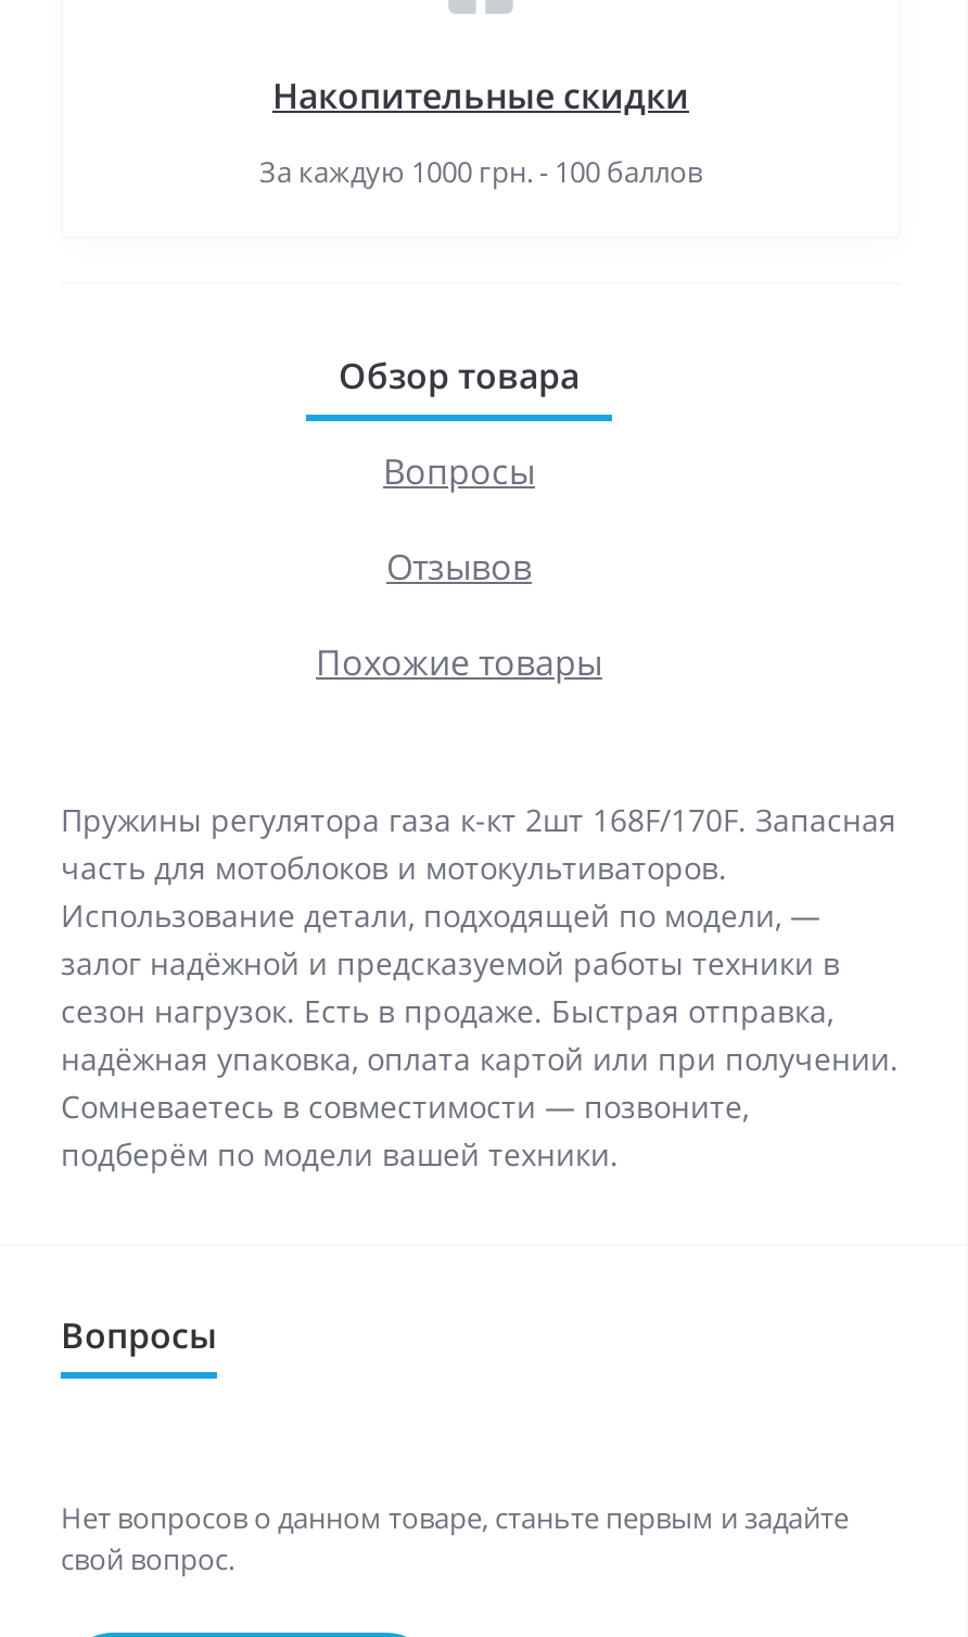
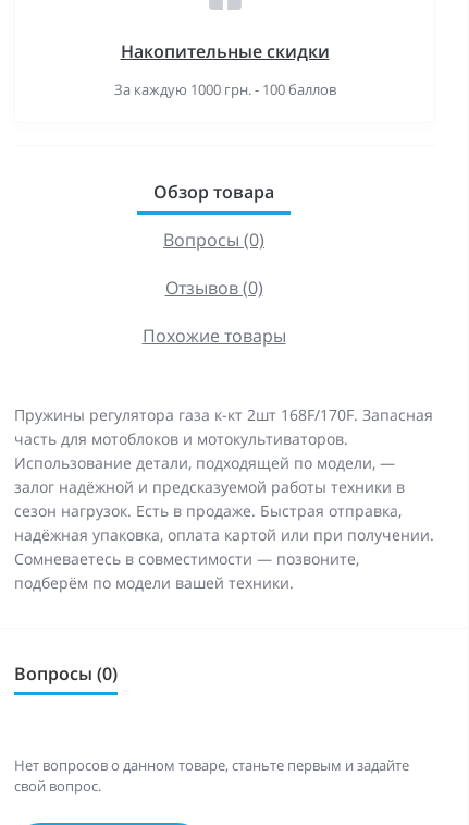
- Вопросы
+ Вопросы (0)

- Отзывов
+ Отзывов (0)

- Вопросы
+ Вопросы (0)
